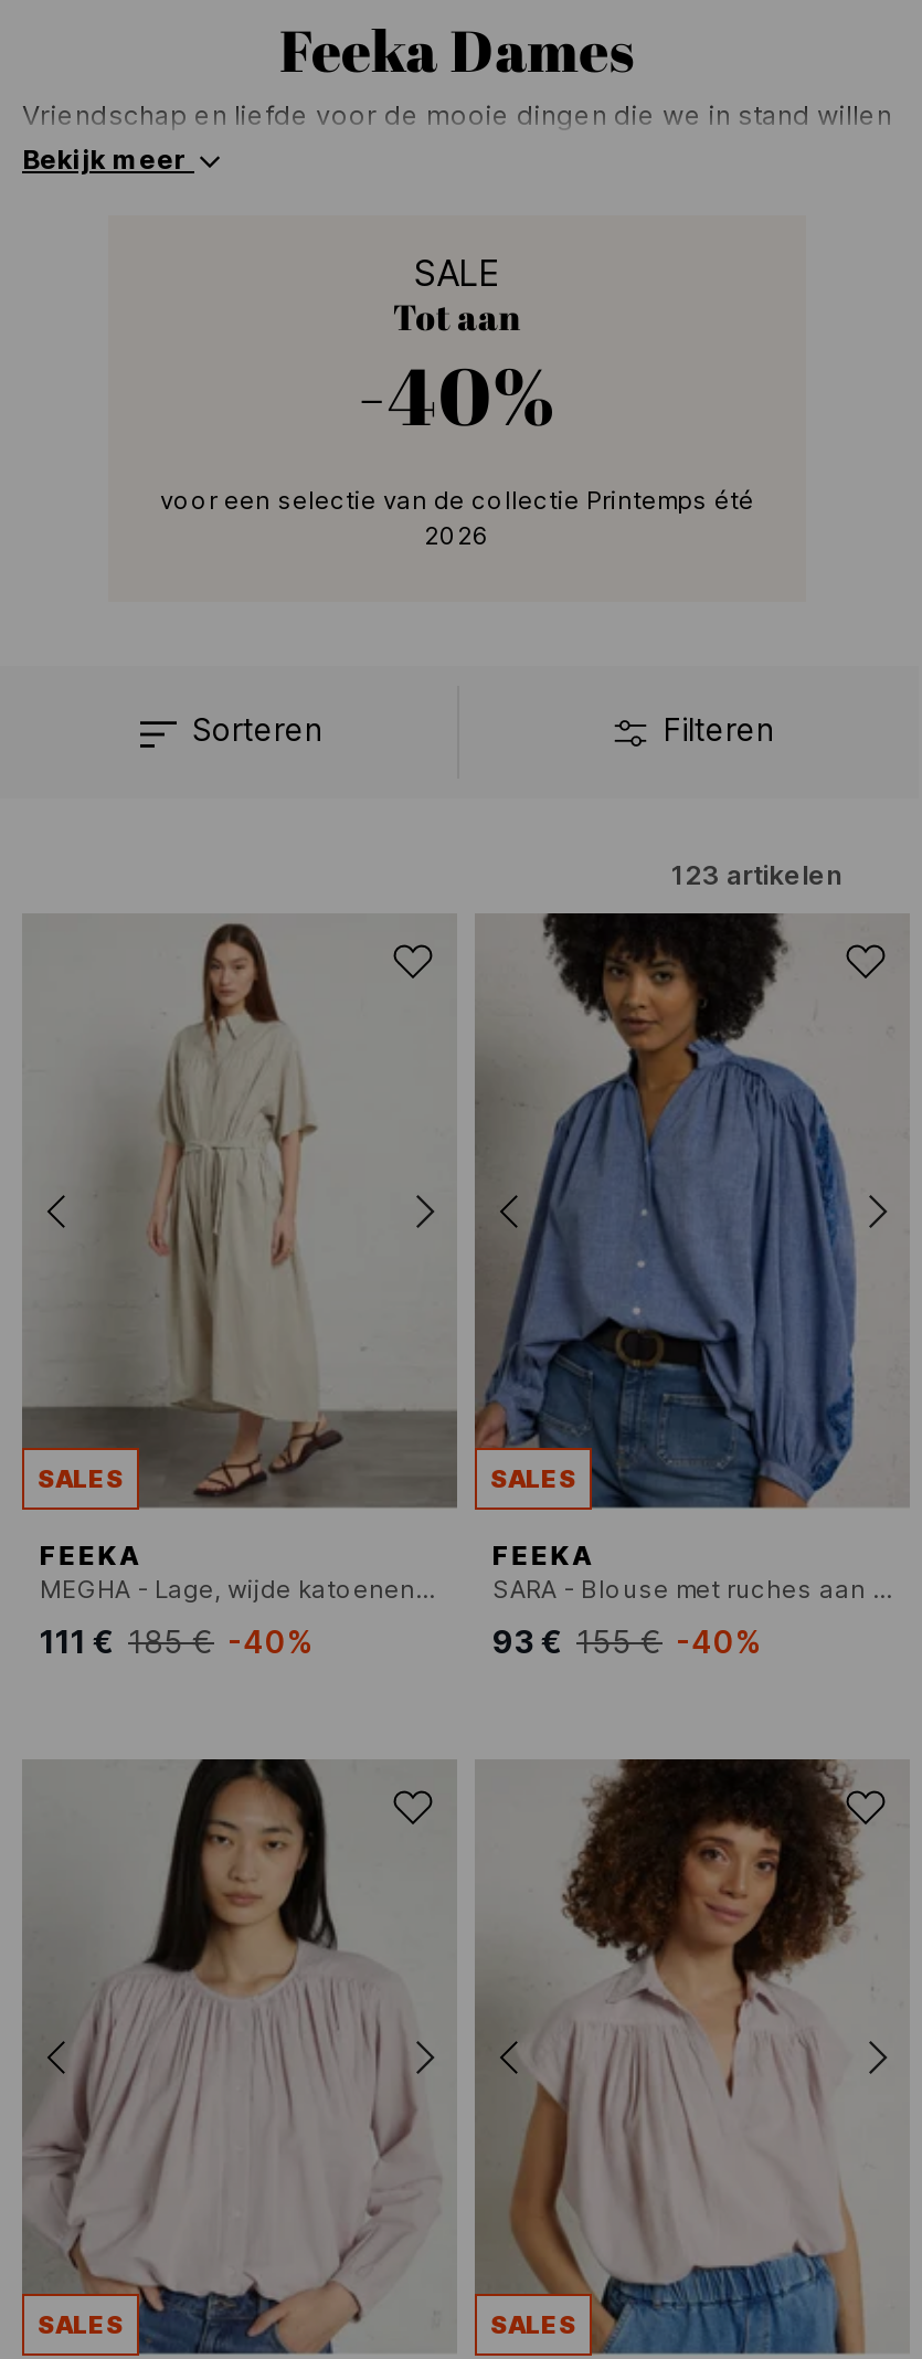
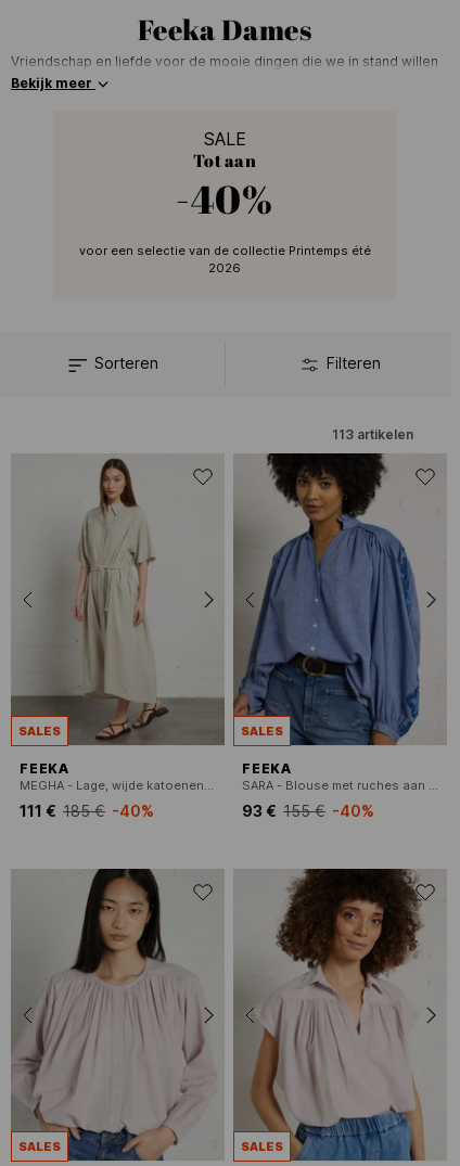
- 123 artikelen
+ 113 artikelen
